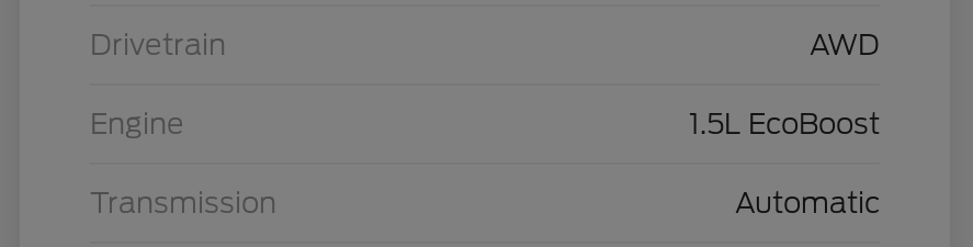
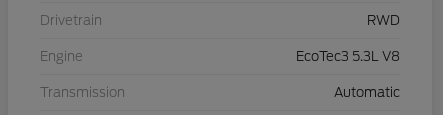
- AWD
+ RWD

- 1.5L EcoBoost
+ EcoTec3 5.3L V8
